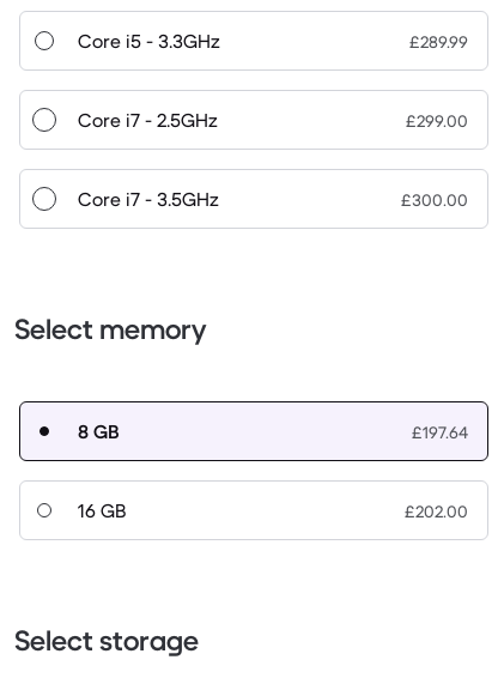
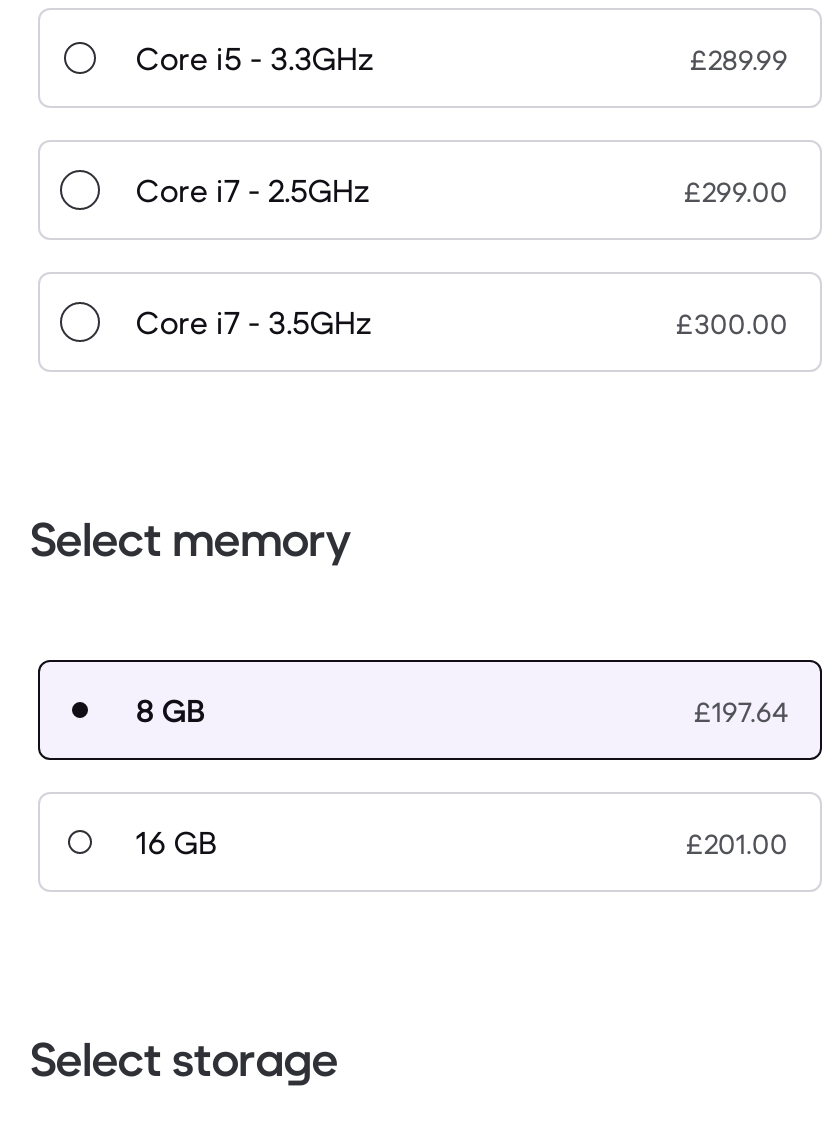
- £202.00
+ £201.00
